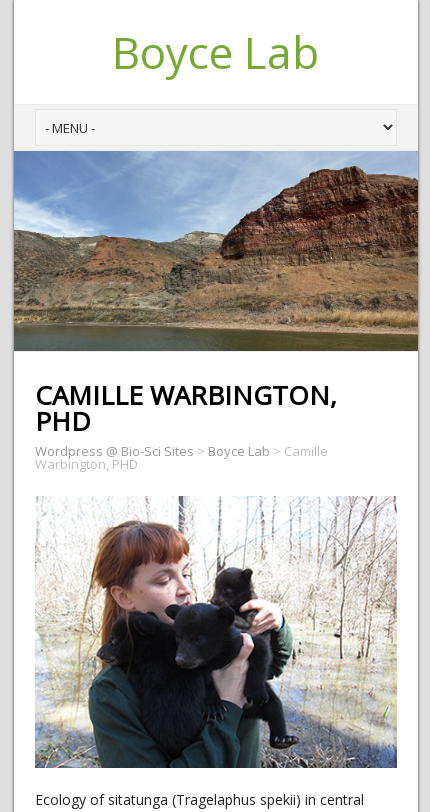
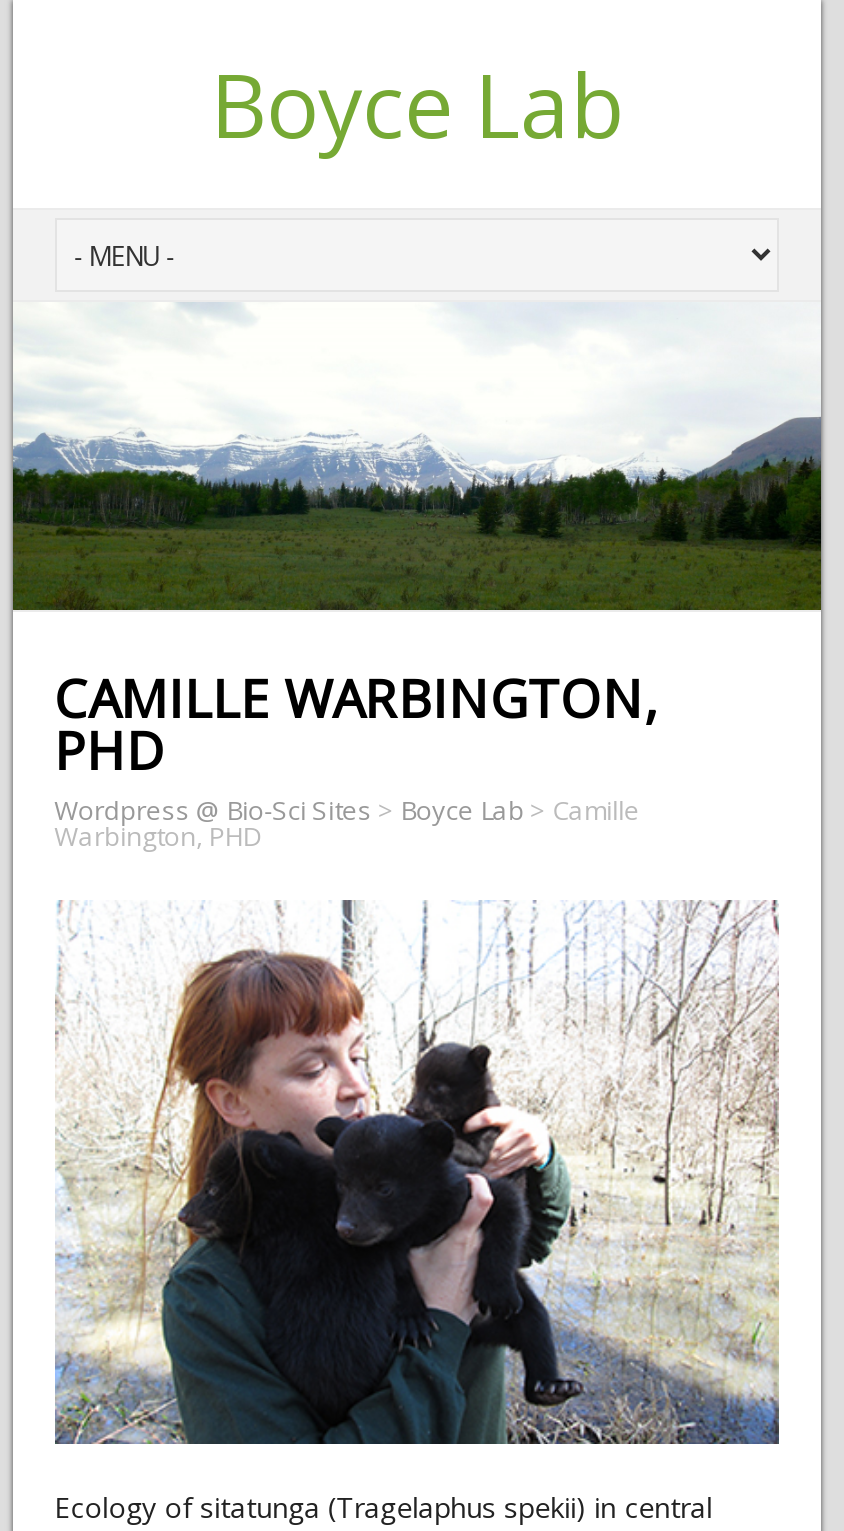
- [image]
+ [image]
